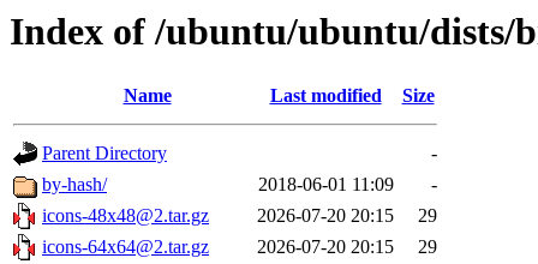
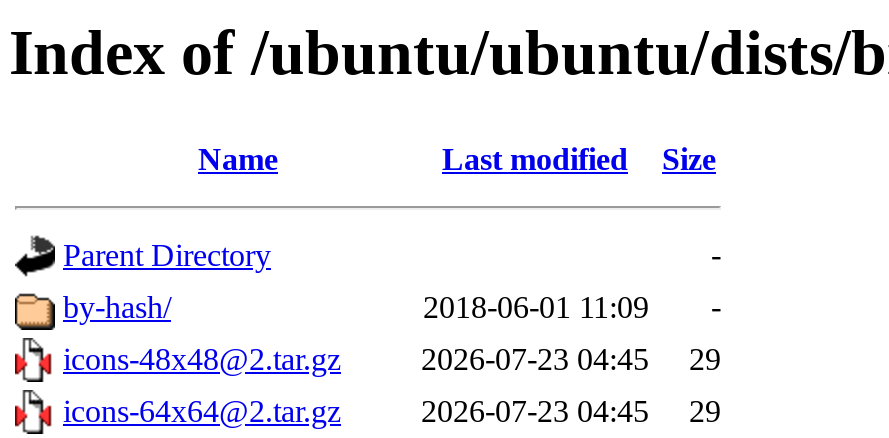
- 2026-07-20 20:15 29
+ 2026-07-23 04:45 29

- 2026-07-20 20:15 29
+ 2026-07-23 04:45 29
